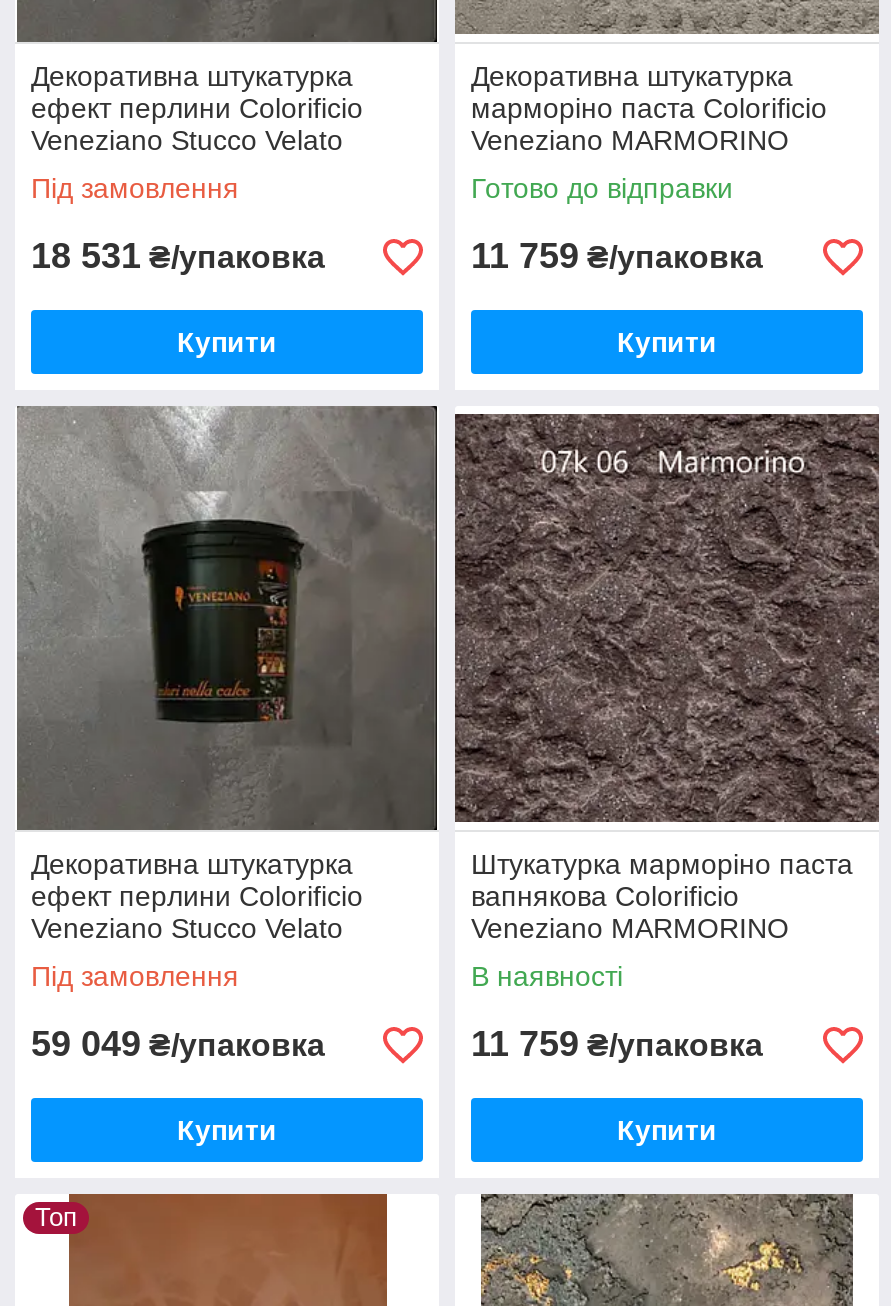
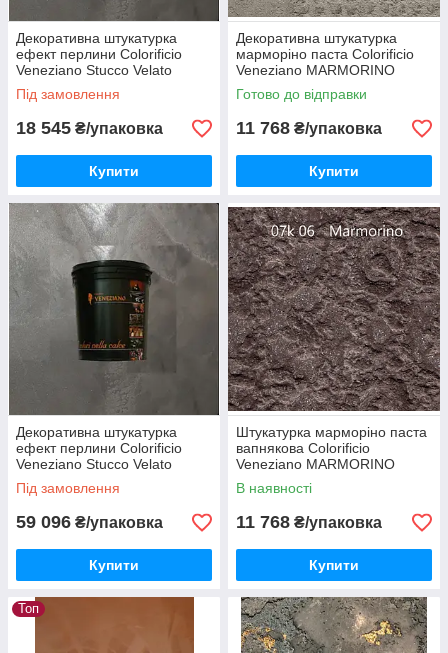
- 18 531 ₴/упаковка
+ 18 545 ₴/упаковка

- 11 759 ₴/упаковка
+ 11 768 ₴/упаковка

- 59 049 ₴/упаковка
+ 59 096 ₴/упаковка

- 11 759 ₴/упаковка
+ 11 768 ₴/упаковка
